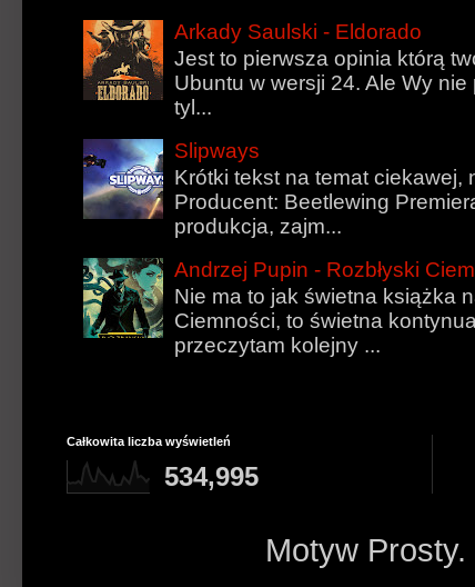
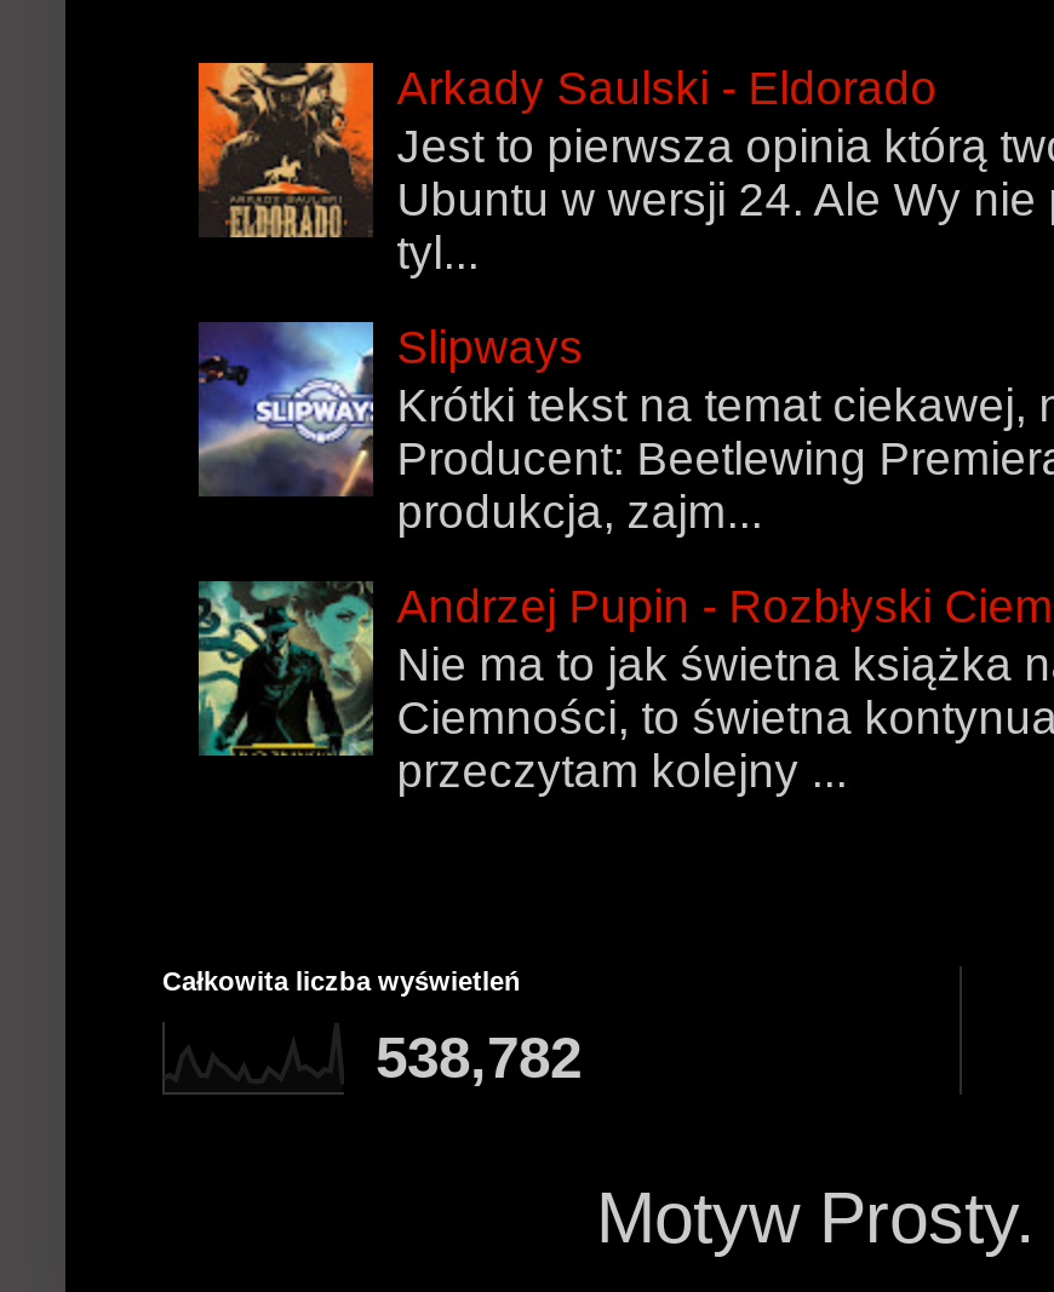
- 534,995
+ 538,782
